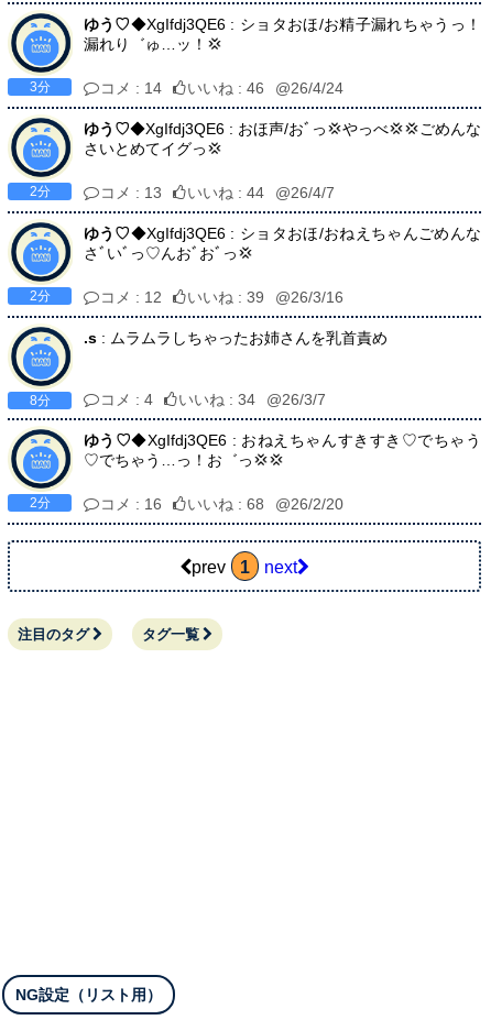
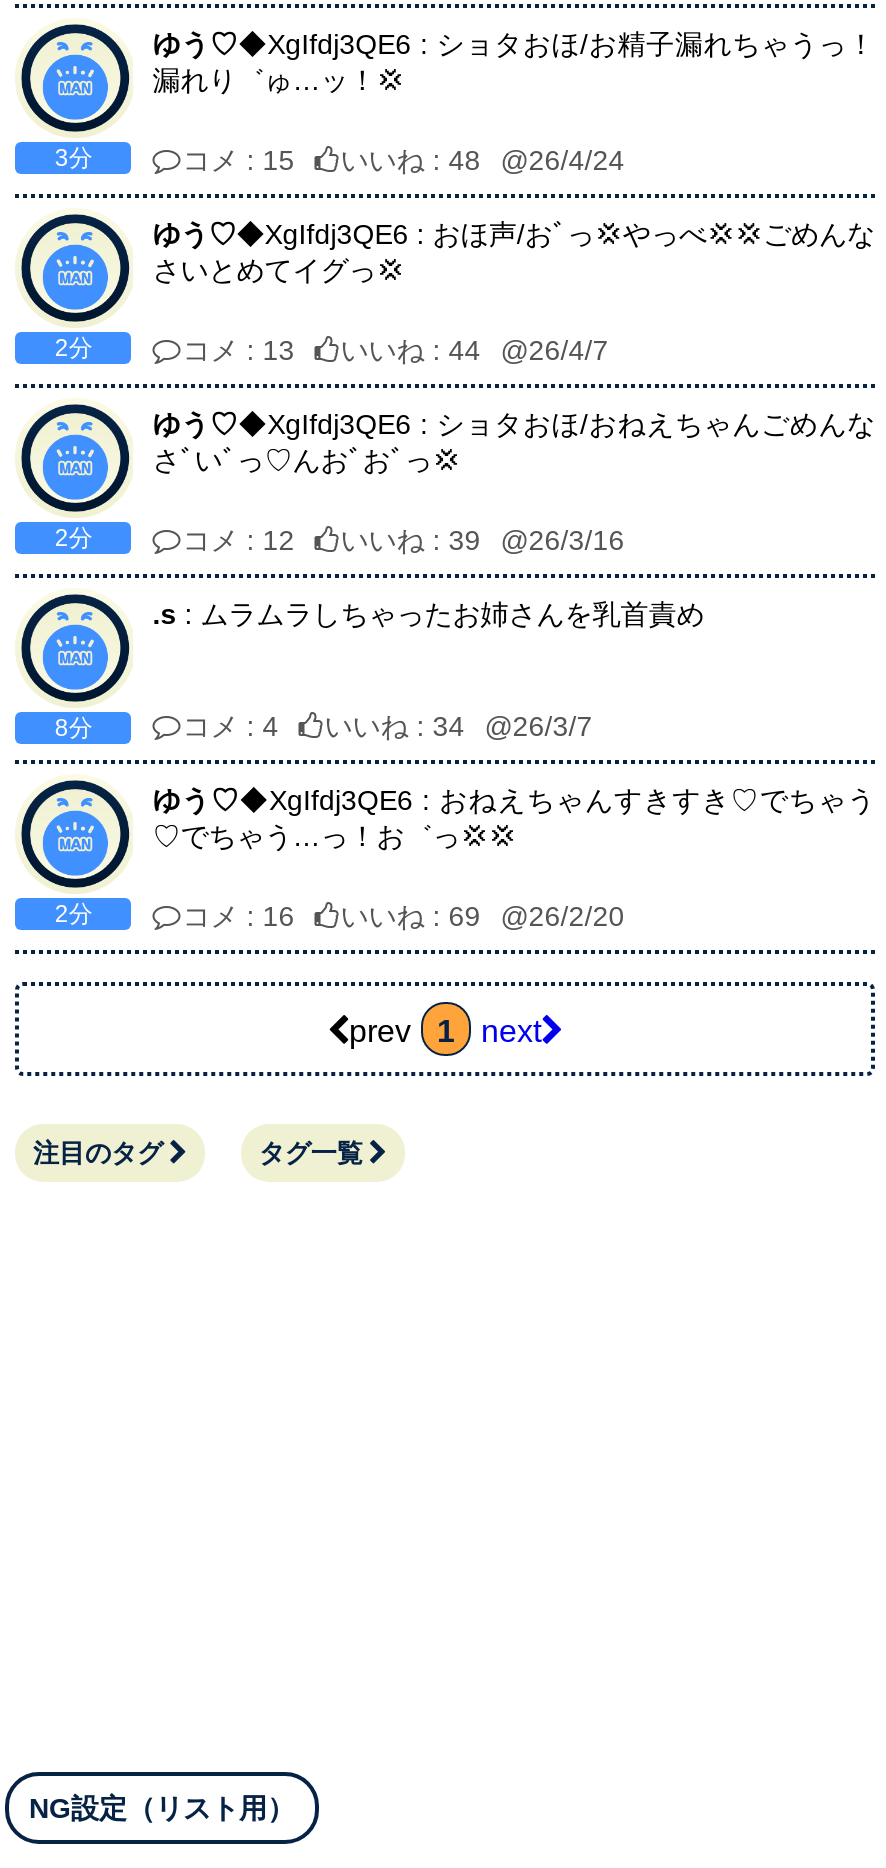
- コメ : 14
+ コメ : 15

- いいね : 46
+ いいね : 48

- コメ : 16 いいね : 68 @26/2/20
+ コメ : 16 いいね : 69 @26/2/20
